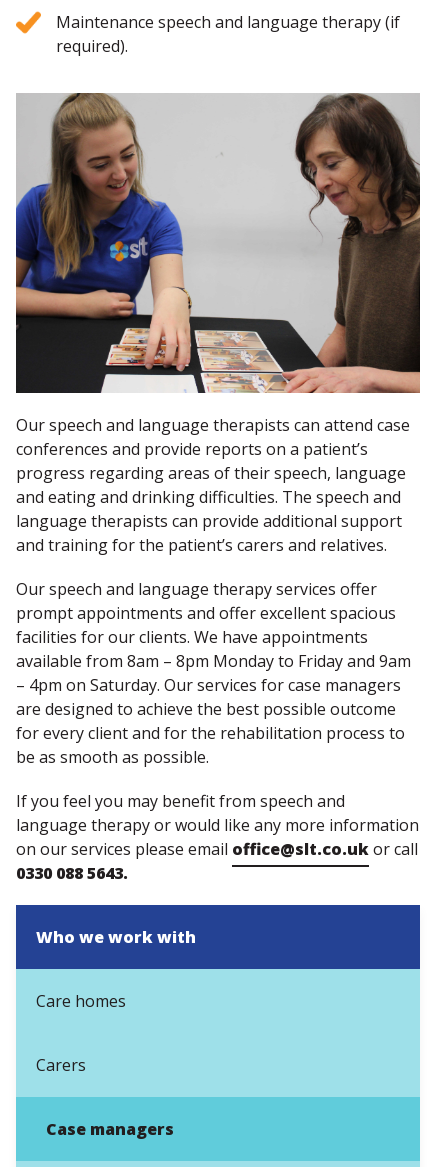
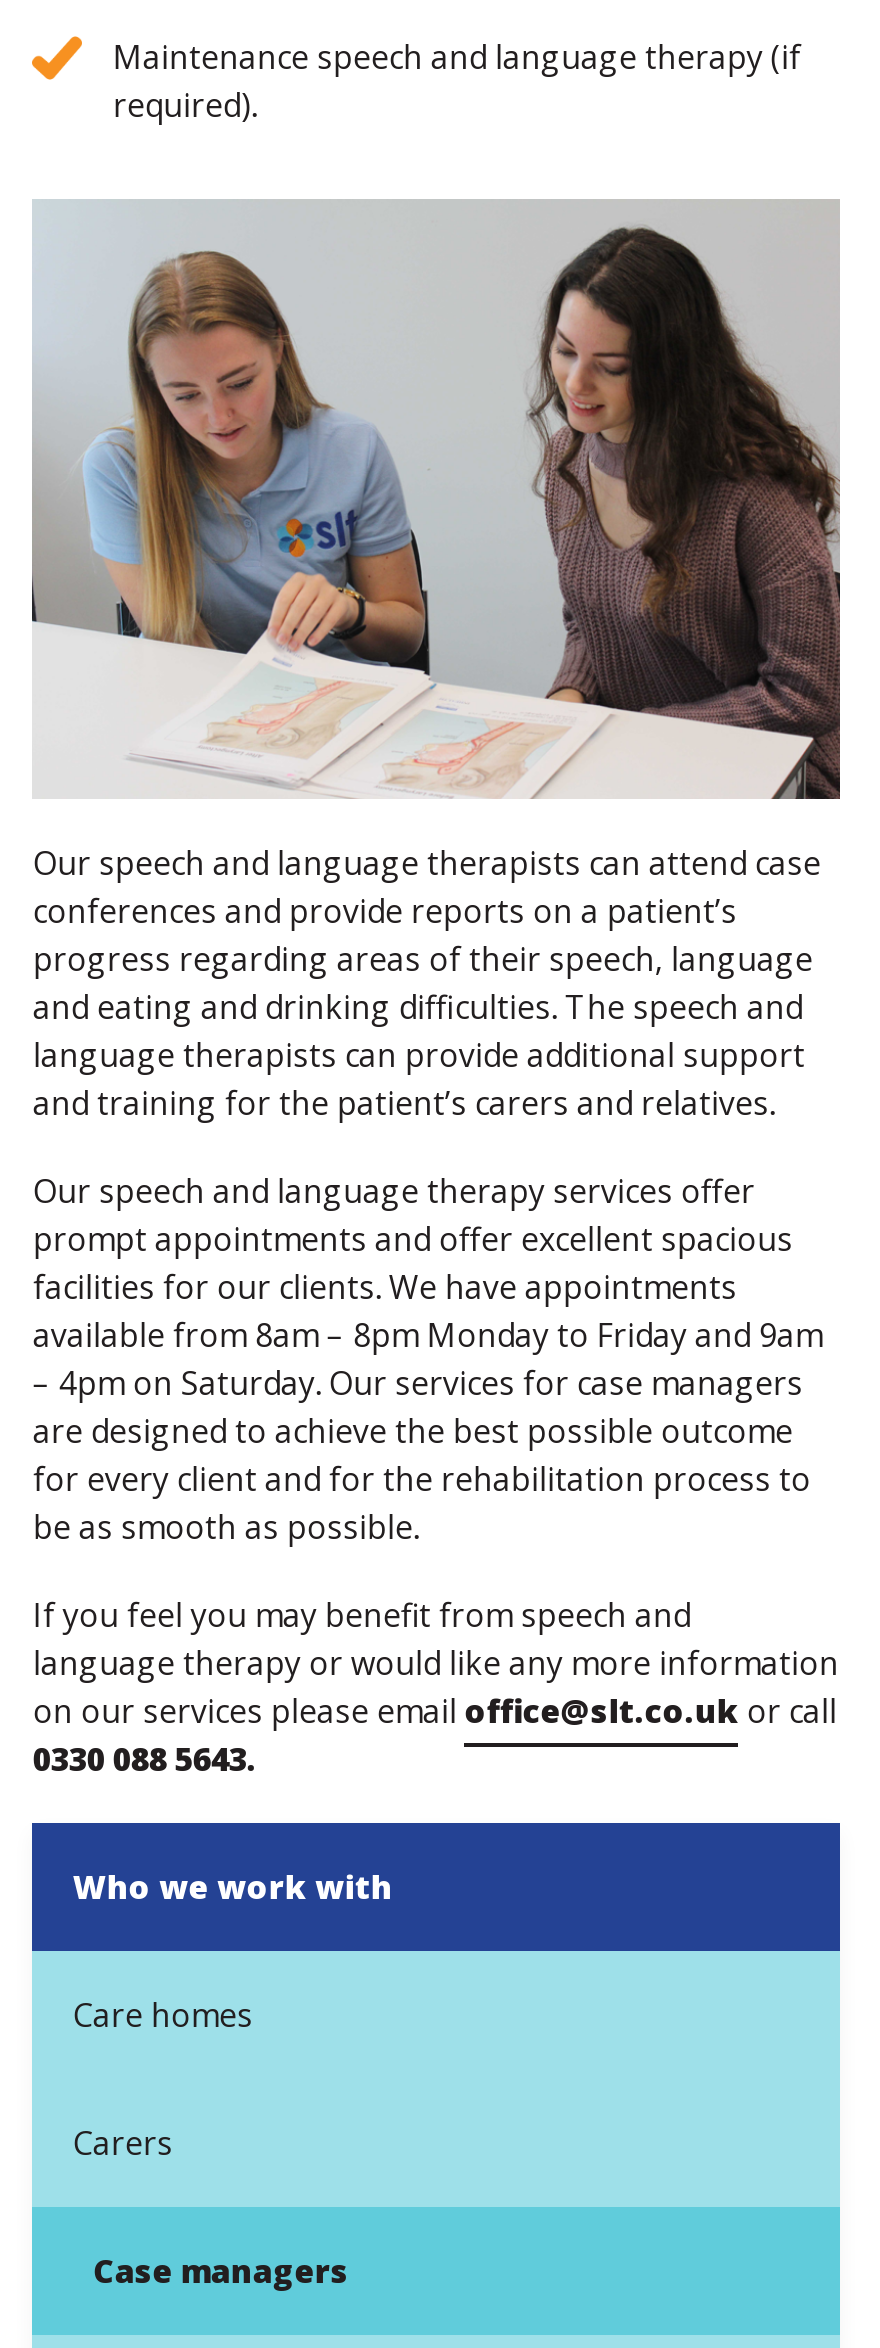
- [image]
+ [image]
